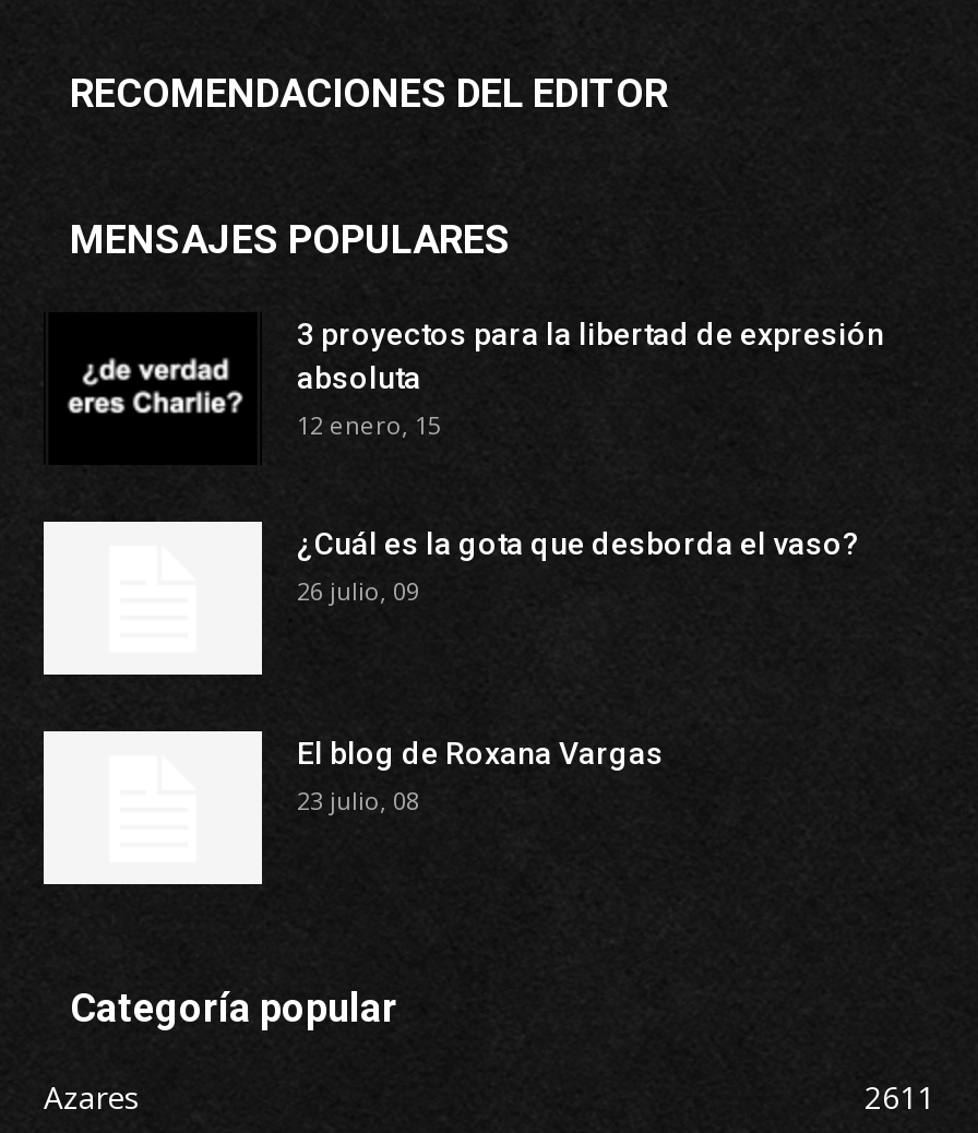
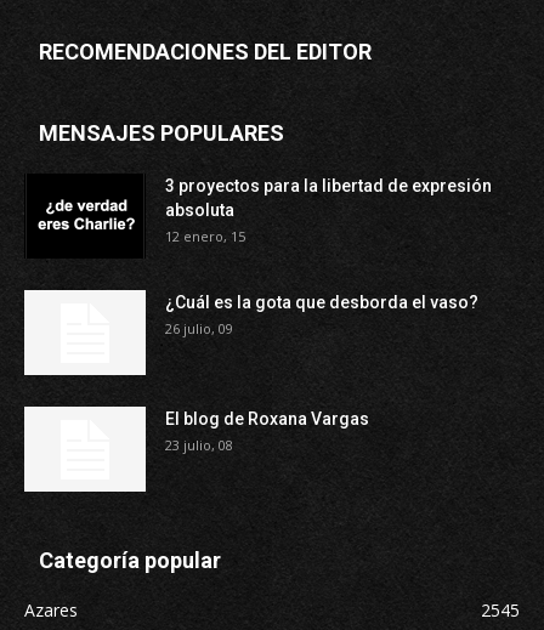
- 2611
+ 2545
